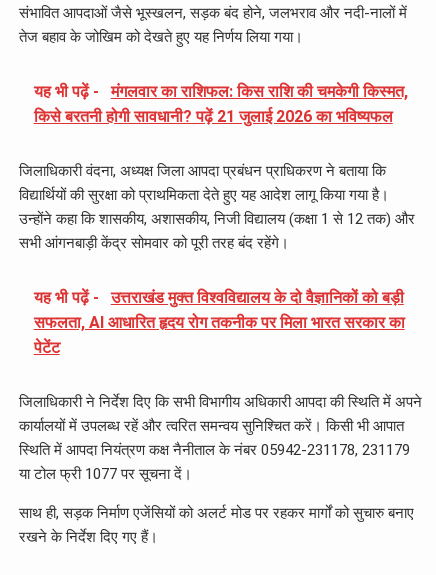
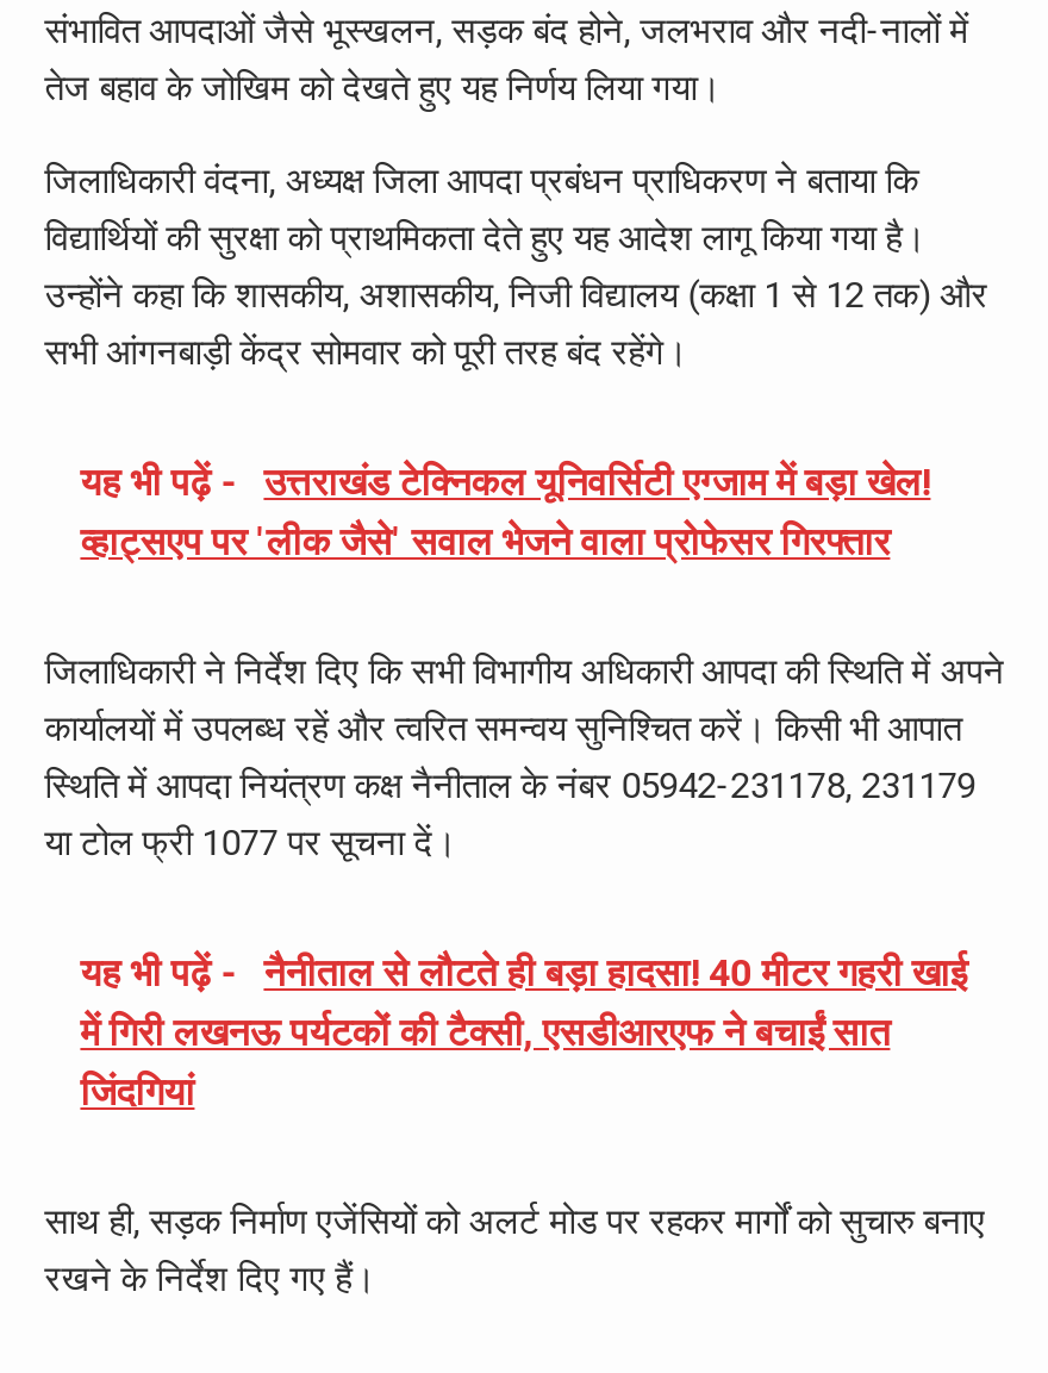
- यह भी पढ़ें - मंगलवार का राशिफल: किस राशि की चमकेगी किस्मत,
- किसे बरतनी होगी सावधानी? पढ़ें 21 जुलाई 2026 का भविष्यफल

moved up: जिलाधिकारी वंदना, अध्यक्ष जिला आपदा प्रबंधन प्राधिकरण ने बताया कि | विद्यार्थियों की सुरक्षा को प्राथमिकता देते हुए यह आदेश लागू किया गया है। | उन्होंने कहा कि शासकीय, अशासकीय, निजी विद्यालय (कक्षा 1 से 12 तक) और | सभी आंगनबाड़ी केंद्र सोमवार को पूरी तरह बंद रहेंगे।

- यह भी पढ़ें - उत्तराखंड मुक्त विश्वविद्यालय के दो वैज्ञानिकों को बड़ी
- सफलता, AI आधारित हृदय रोग तकनीक पर मिला भारत सरकार का
- पेटेंट
+ यह भी पढ़ें - उत्तराखंड टेक्निकल यूनिवर्सिटी एग्जाम में बड़ा खेल!
+ व्हाट्सएप पर 'लीक जैसे' सवाल भेजने वाला प्रोफेसर गिरफ्तार

moved up: जिलाधिकारी ने निर्देश दिए कि सभी विभागीय अधिकारी आपदा की स्थिति में अपने | कार्यालयों में उपलब्ध रहें और त्वरित समन्वय सुनिश्चित करें। किसी भी आपात | स्थिति में आपदा नियंत्रण कक्ष नैनीताल के नंबर 05942-231178, 231179 | या टोल फ्री 1077 पर सूचना दें।

+ यह भी पढ़ें - नैनीताल से लौटते ही बड़ा हादसा! 40 मीटर गहरी खाई
+ में गिरी लखनऊ पर्यटकों की टैक्सी, एसडीआरएफ ने बचाईं सात
+ जिंदगियां
